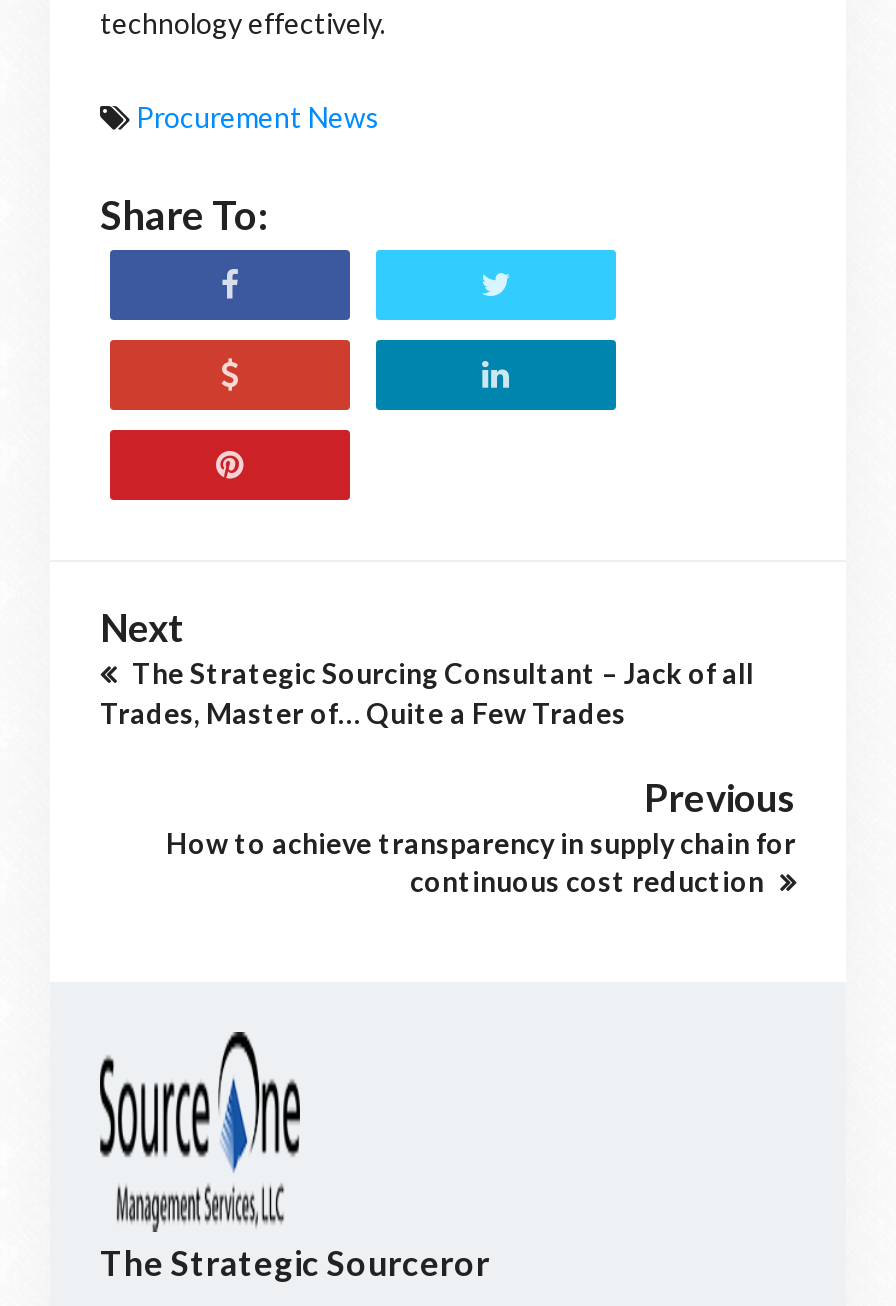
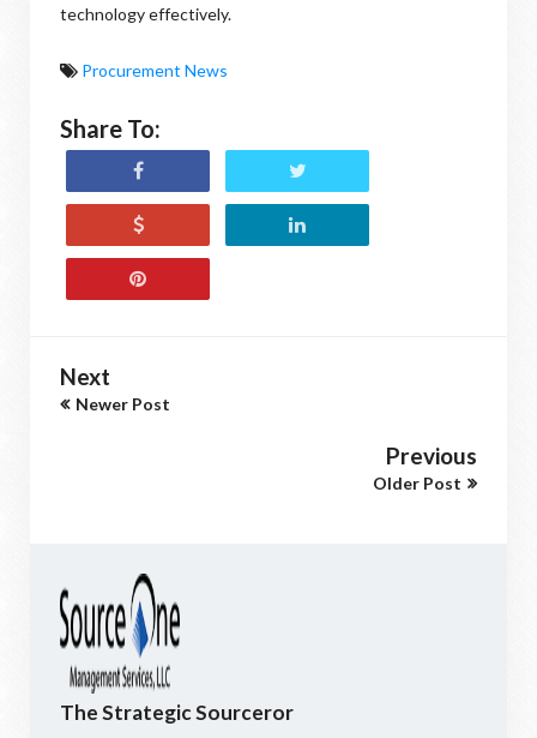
- The Strategic Sourcing Consultant – Jack of all
- Trades, Master of… Quite a Few Trades
+ Newer Post

- How to achieve transparency in supply chain for
- continuous cost reduction
+ Older Post
